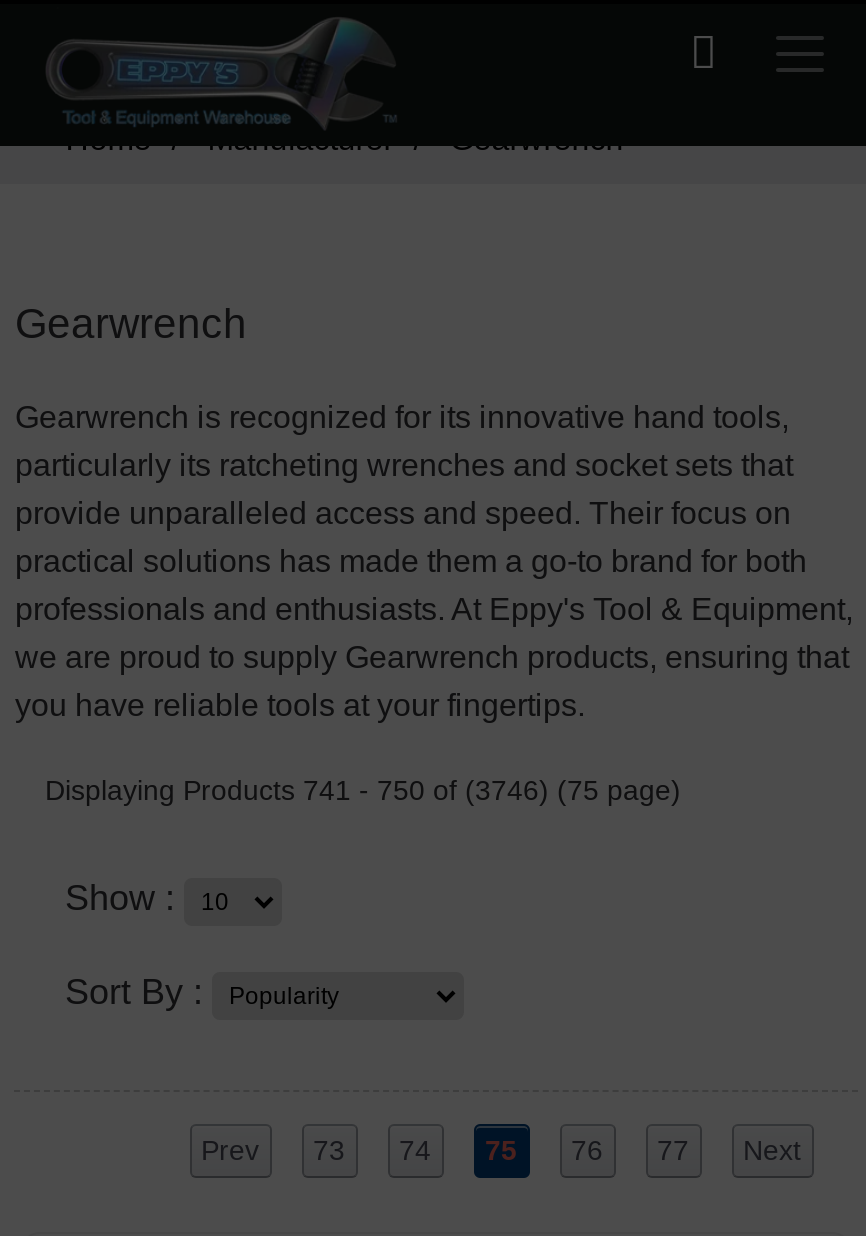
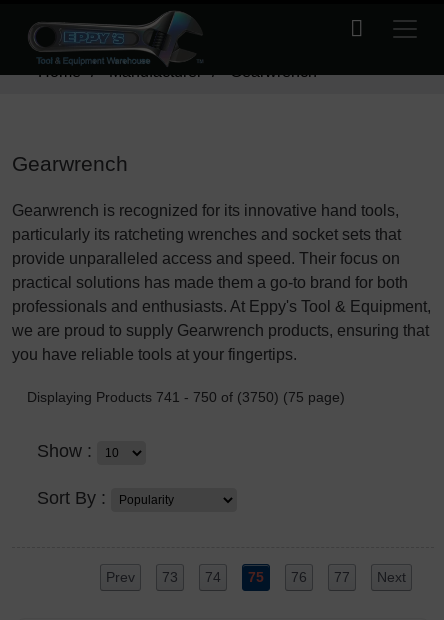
- Displaying Products 741 - 750 of (3746) (75 page)
+ Displaying Products 741 - 750 of (3750) (75 page)
